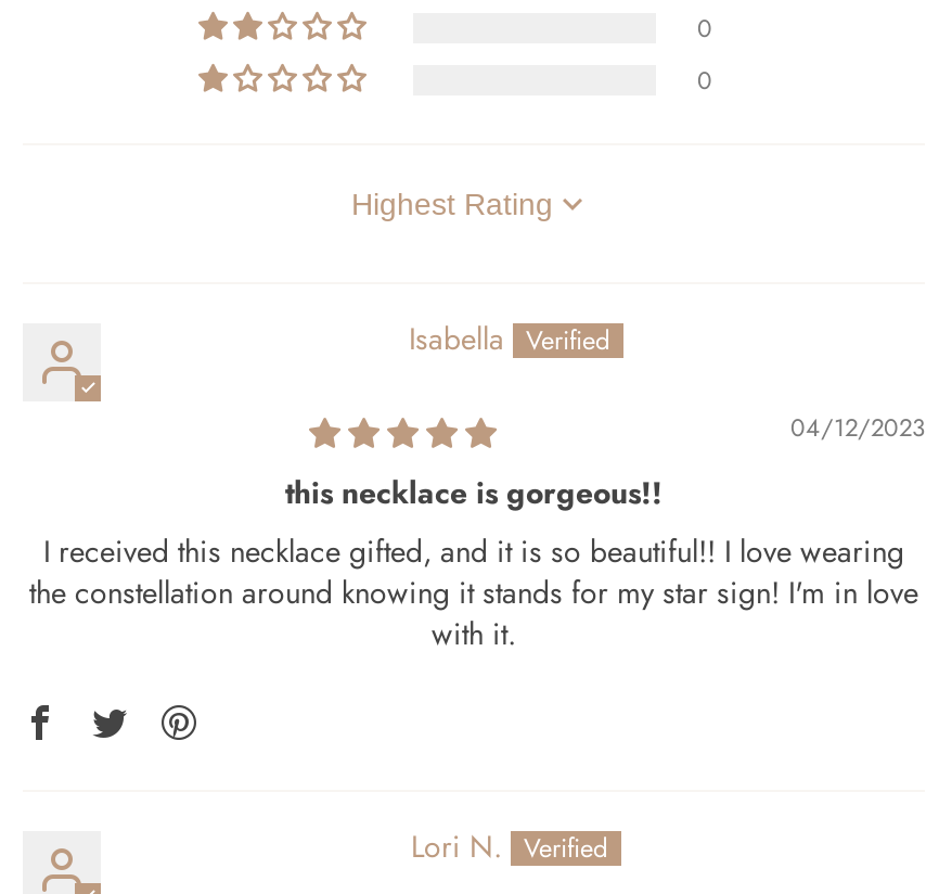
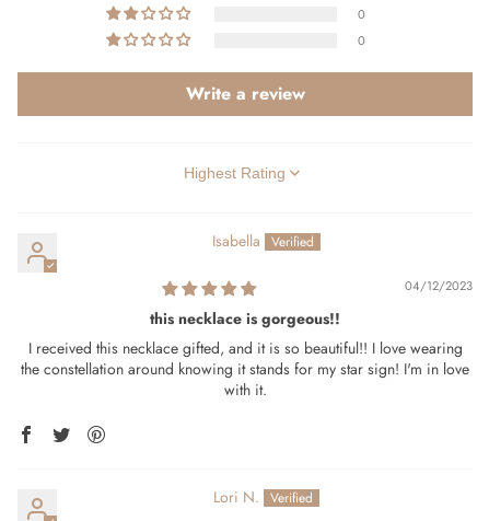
+ Write a review
